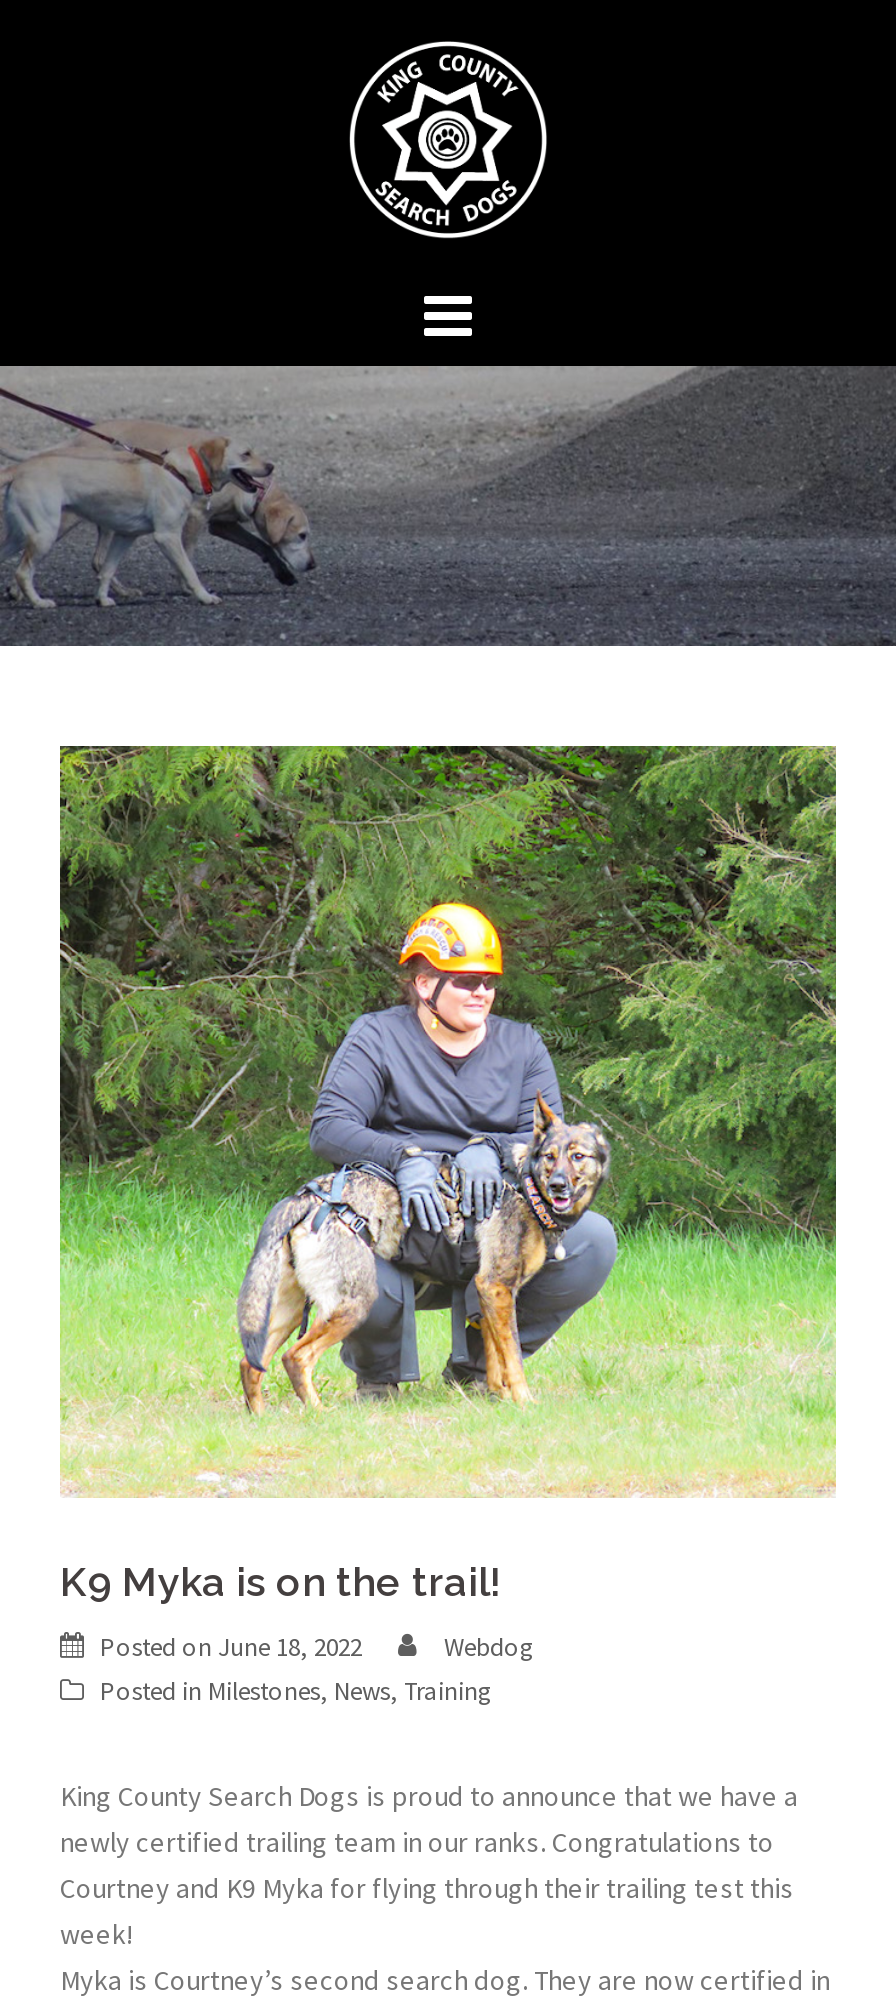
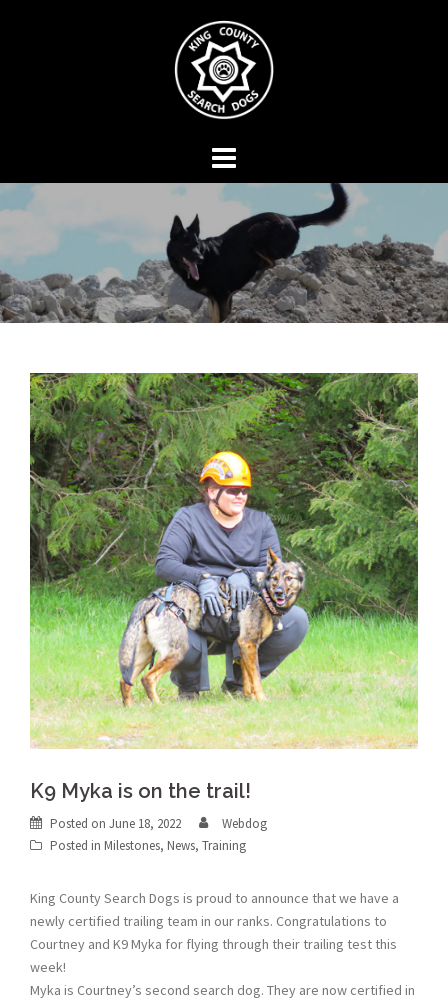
- [image]
+ [image]
